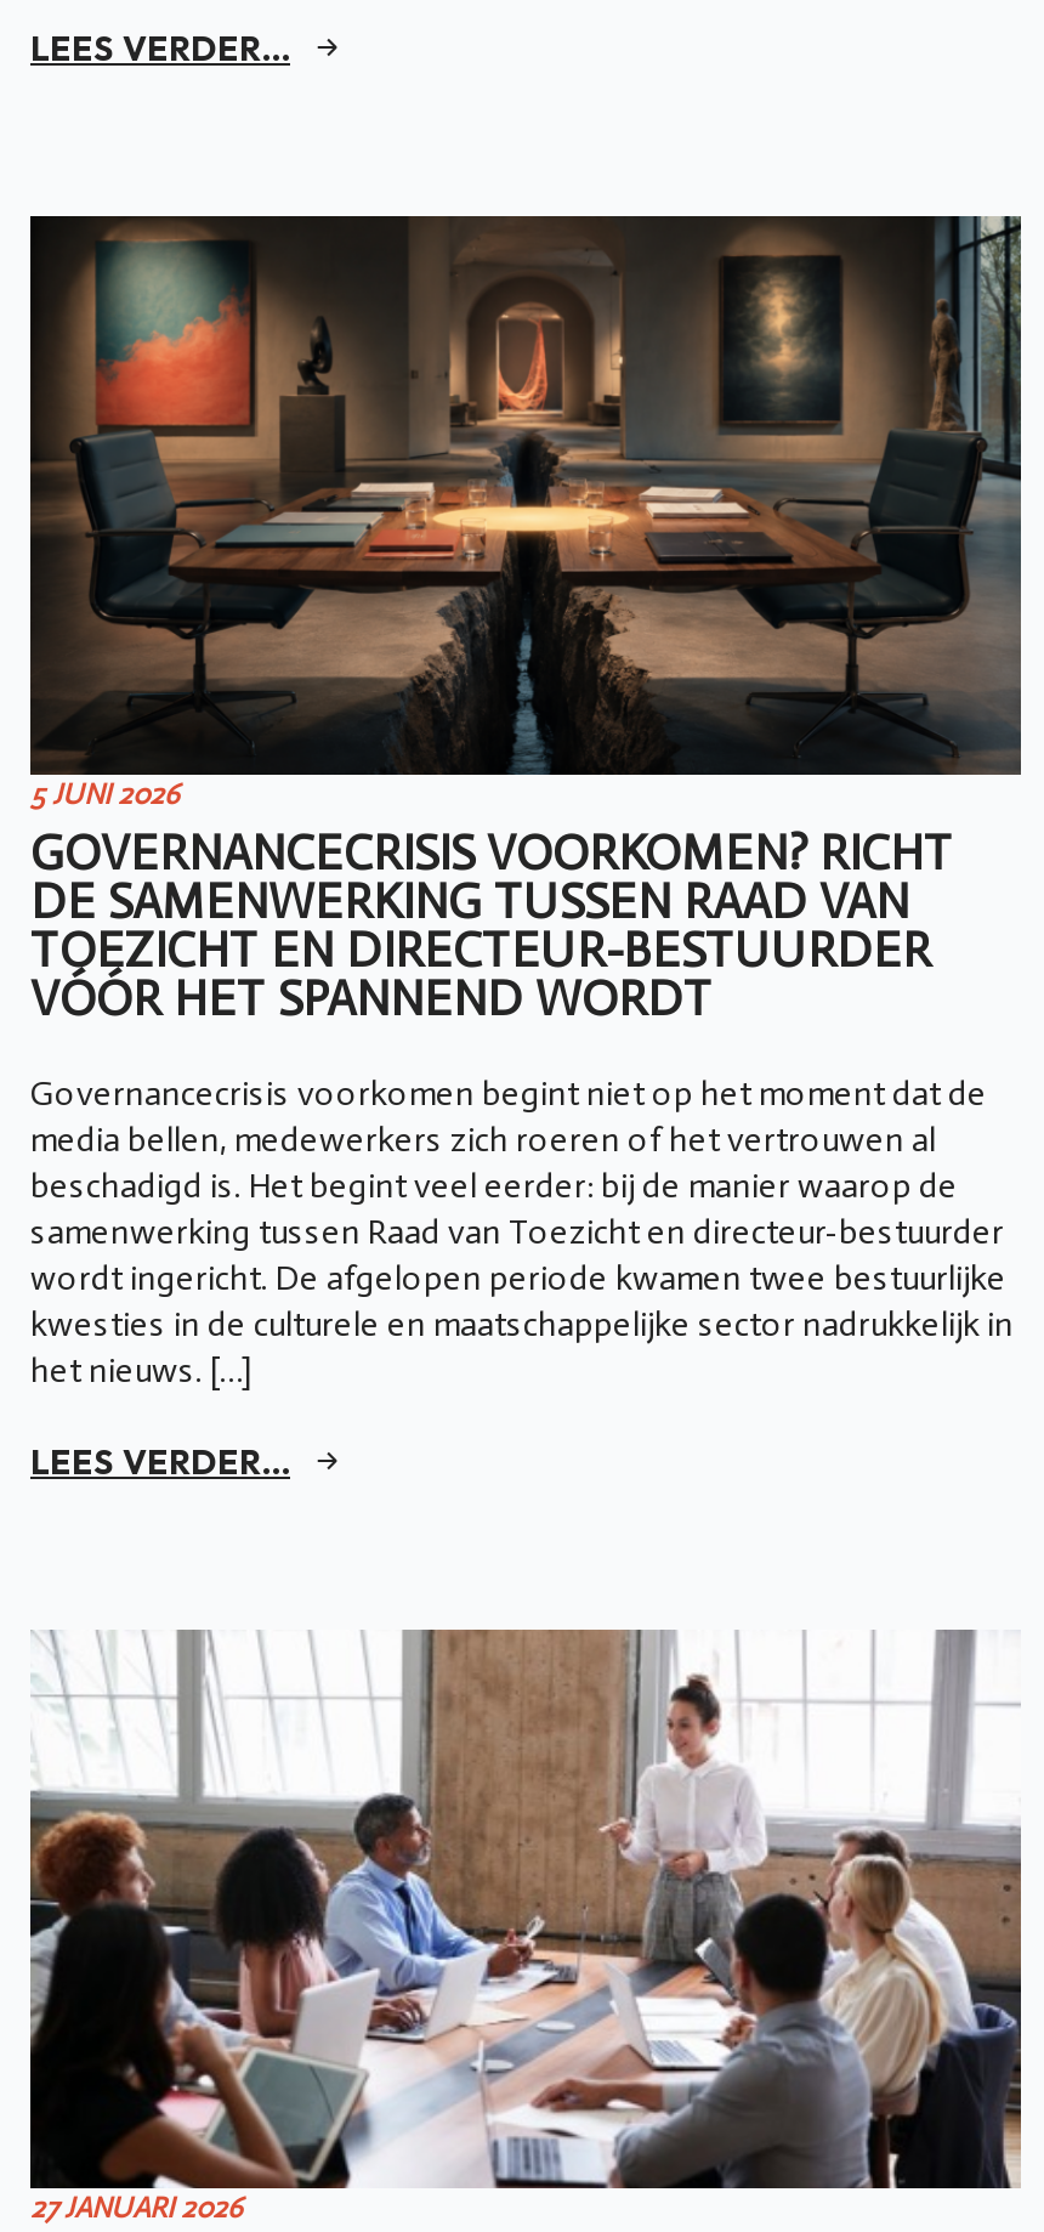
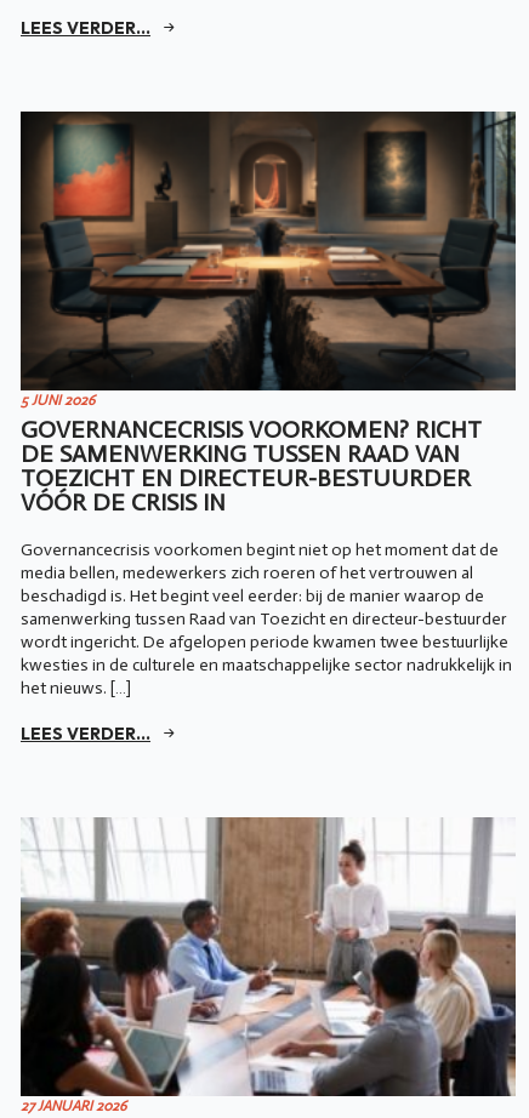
- VÓÓR HET SPANNEND WORDT
+ VÓÓR DE CRISIS IN
